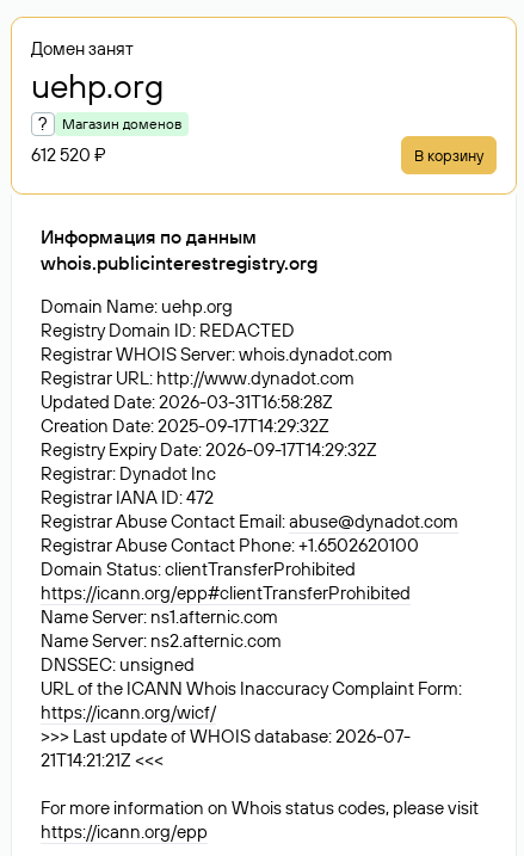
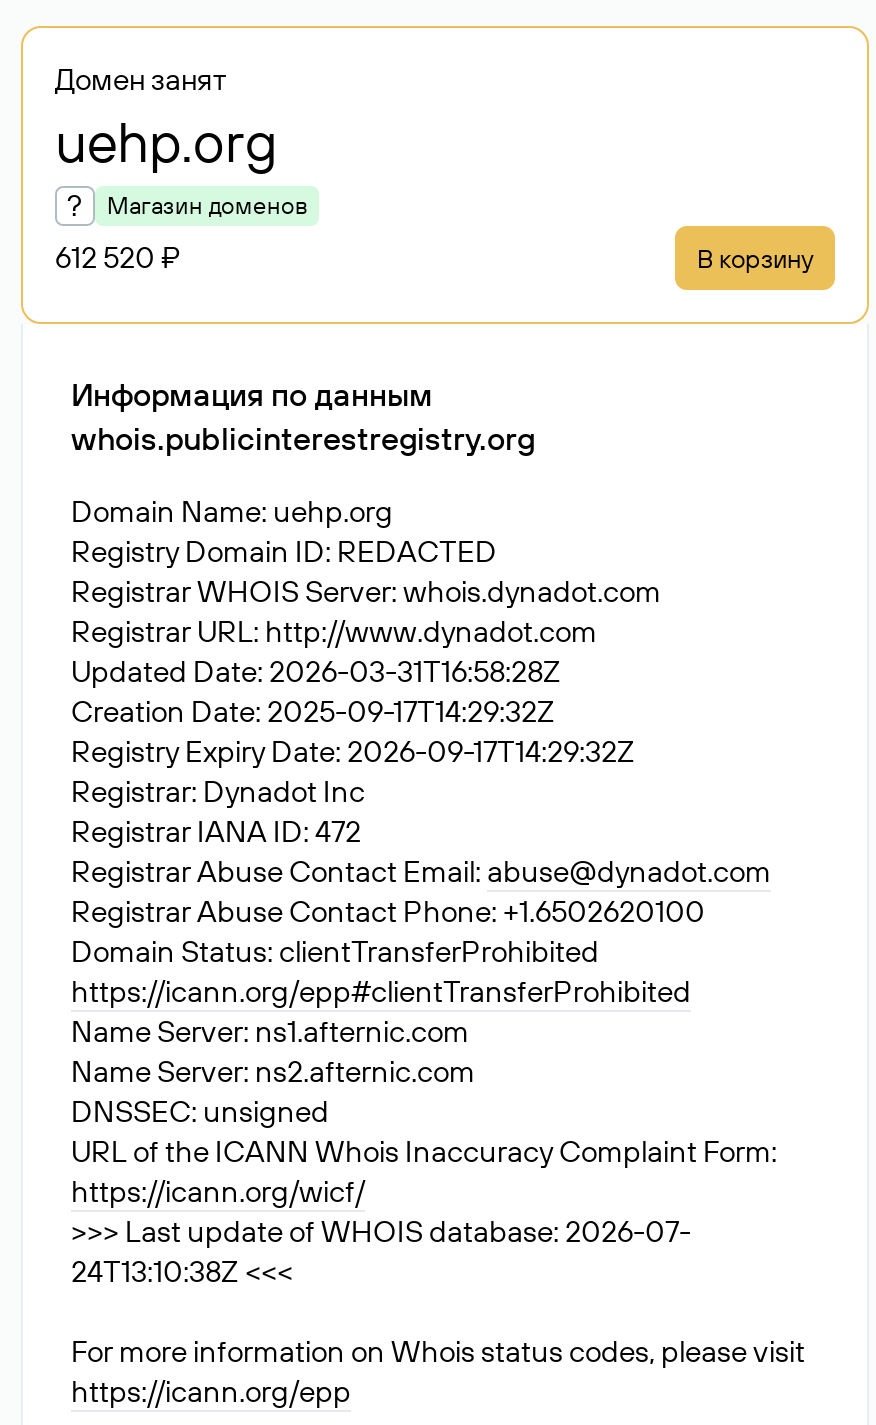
- 21T14:21:21Z <<<
+ 24T13:10:38Z <<<
